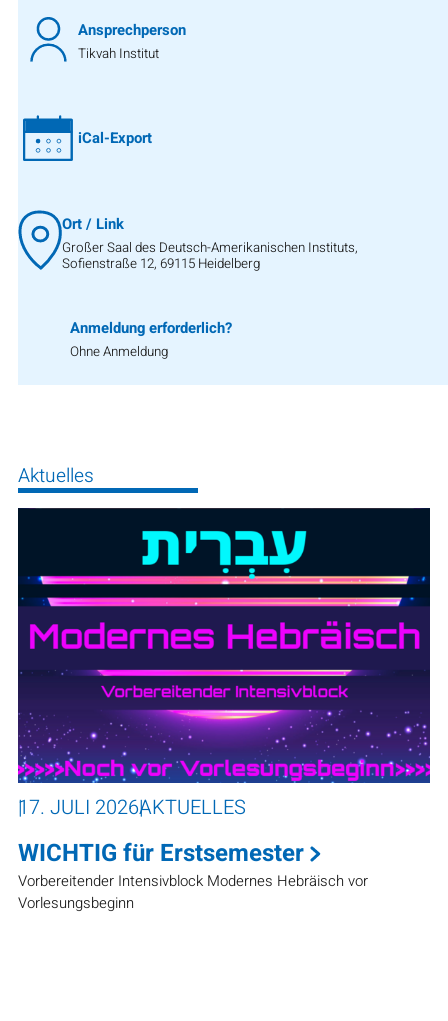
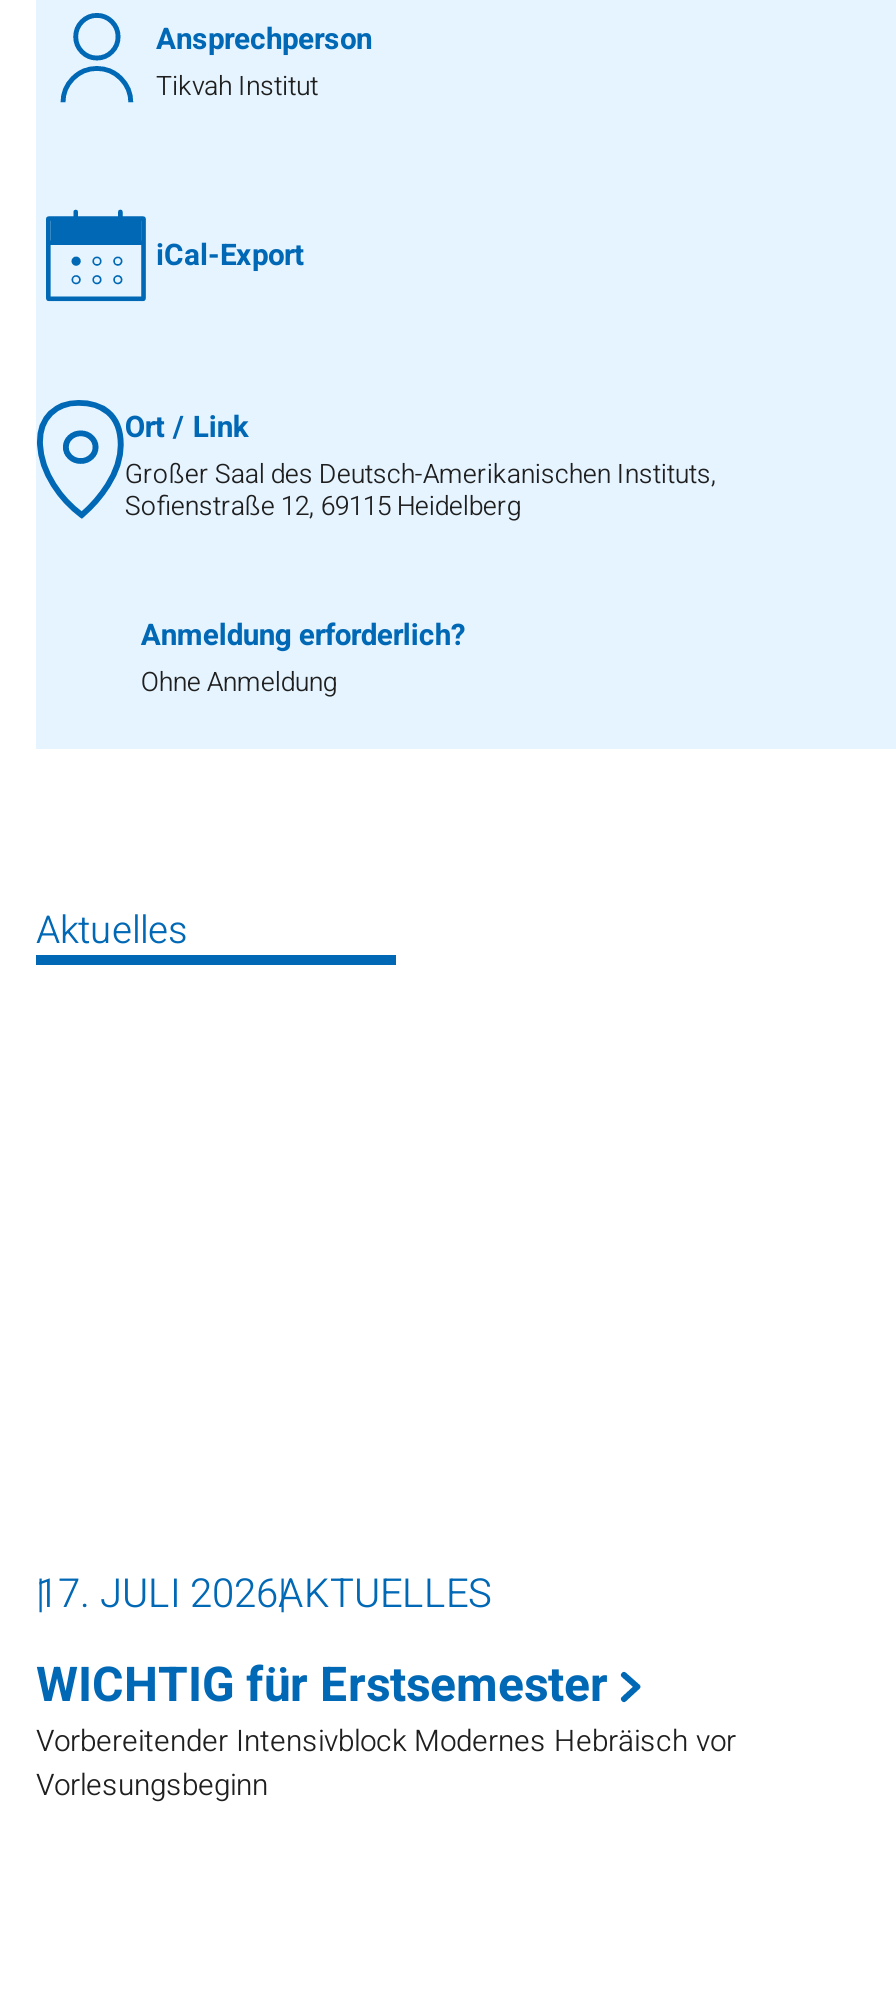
- [image]
